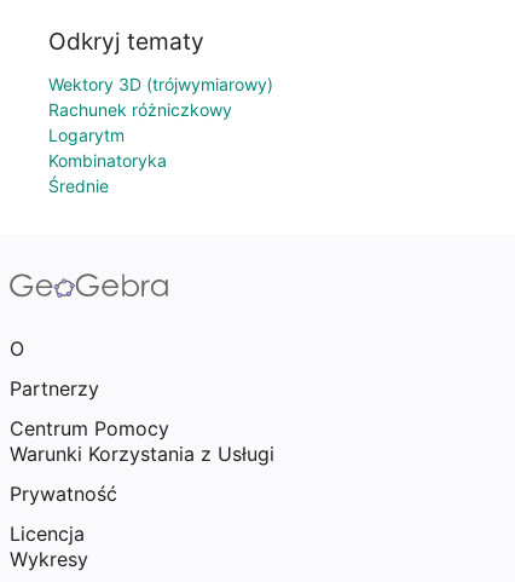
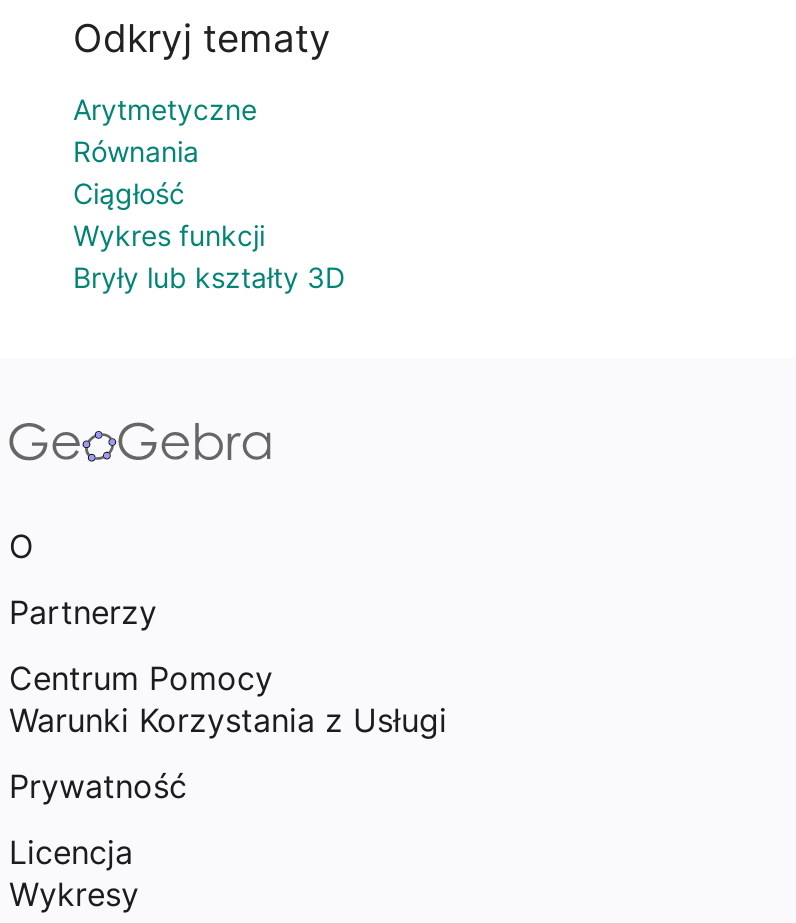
- Wektory 3D (trójwymiarowy)
- Rachunek różniczkowy
- Logarytm
- Kombinatoryka
- Średnie
+ Arytmetyczne
+ Równania
+ Ciągłość
+ Wykres funkcji
+ Bryły lub kształty 3D
